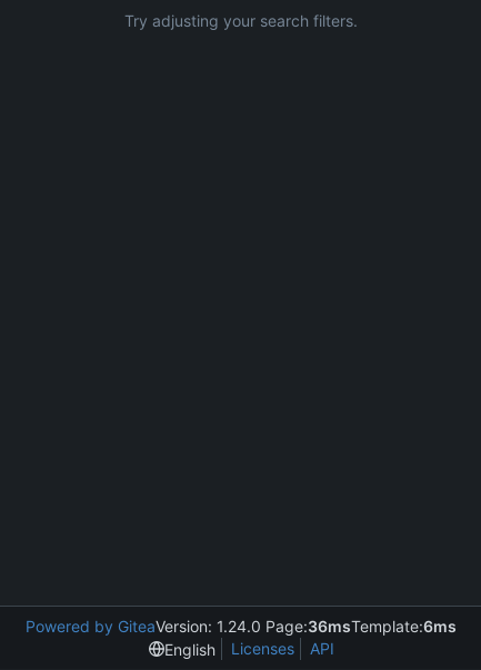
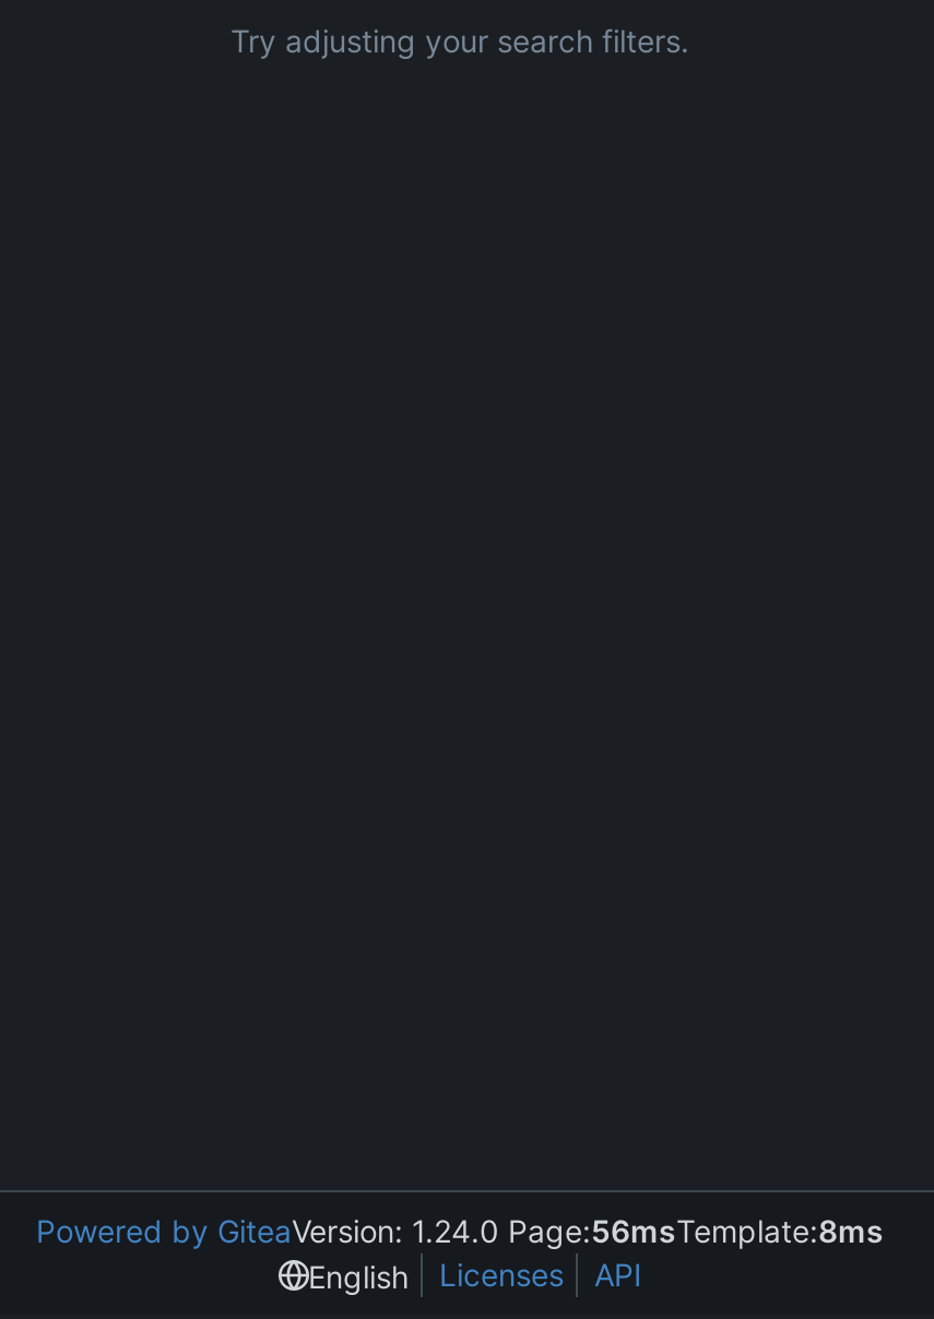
- Powered by GiteaVersion: 1.24.0 Page:36msTemplate:6ms
+ Powered by GiteaVersion: 1.24.0 Page:56msTemplate:8ms
